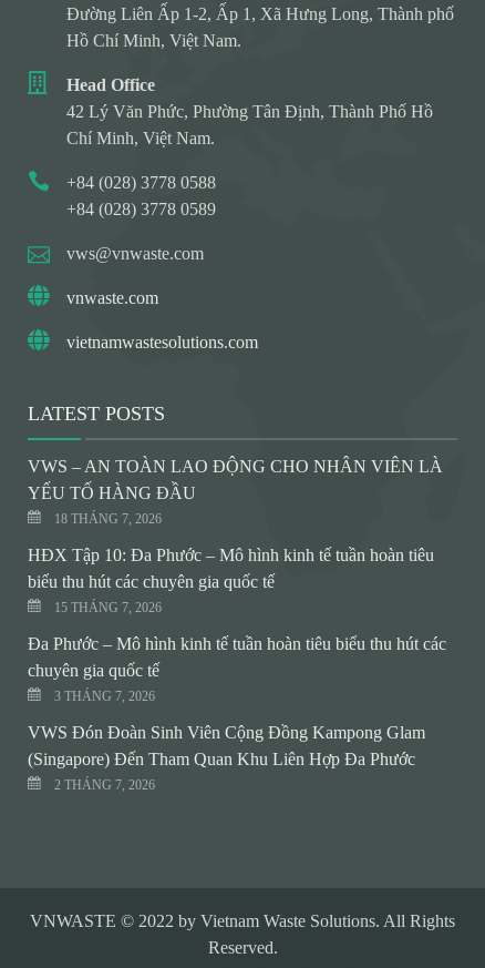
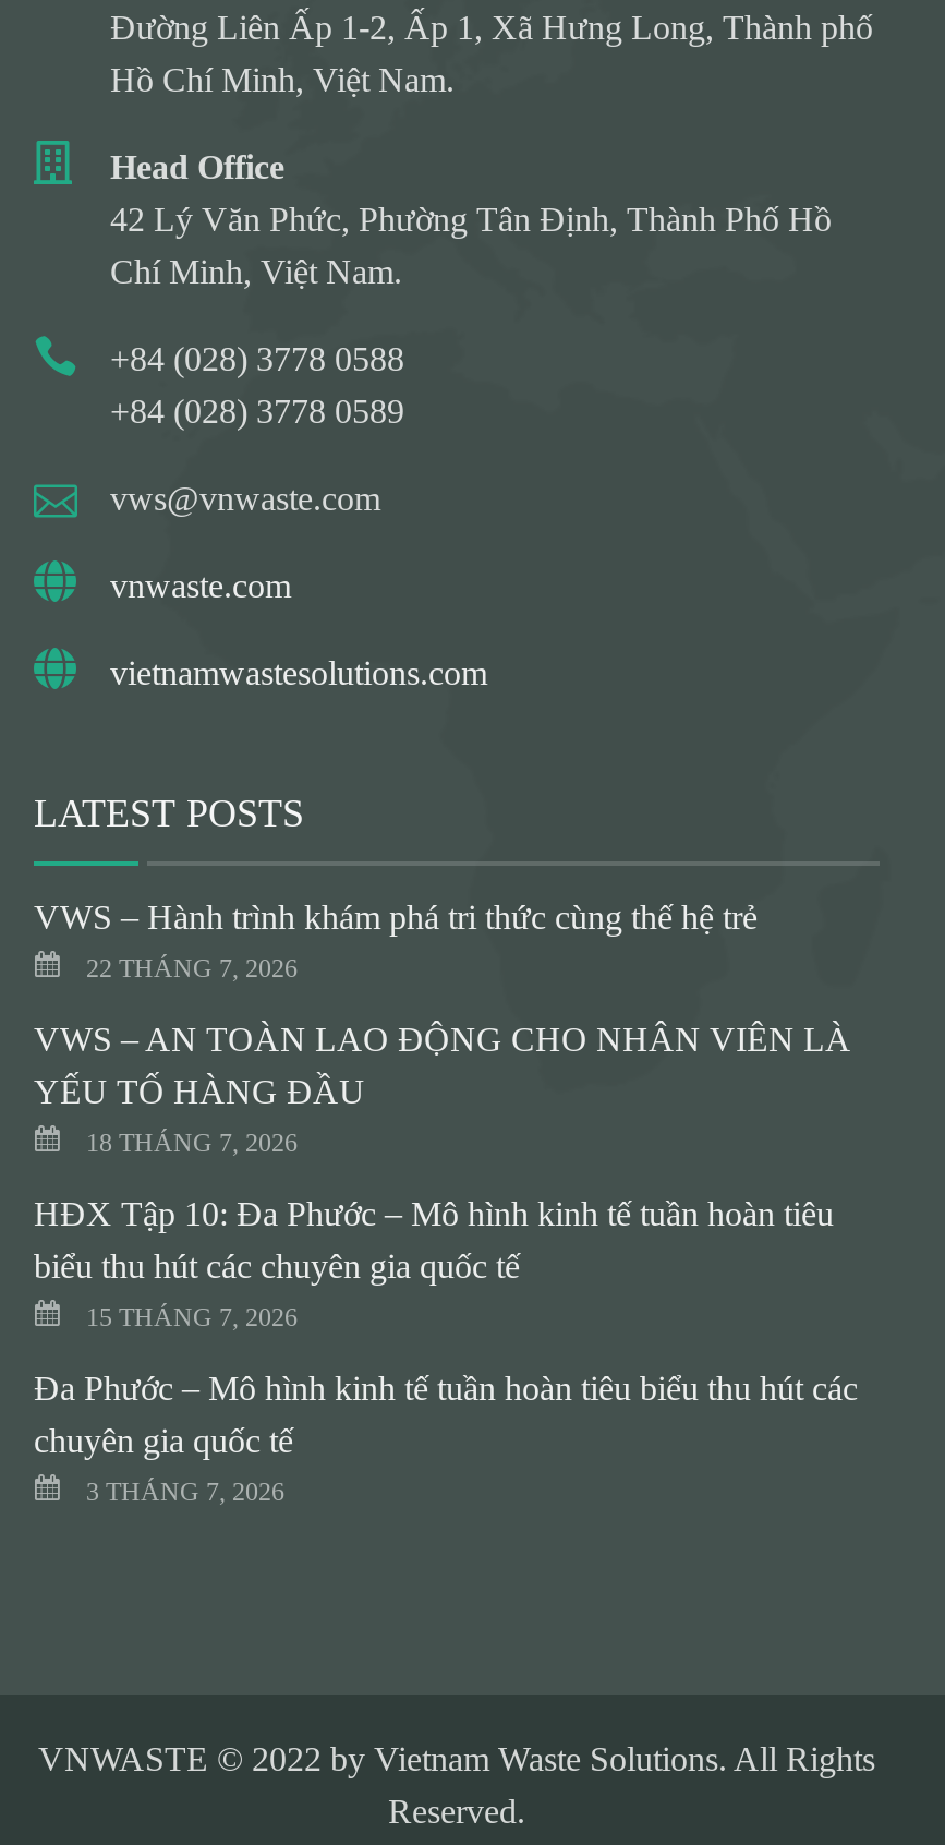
+ VWS – Hành trình khám phá tri thức cùng thế hệ trẻ
+ 22 THÁNG 7, 2026

moved down: VWS – AN TOÀN LAO ĐỘNG CHO NHÂN VIÊN LÀ | YẾU TỐ HÀNG ĐẦU | 18 THÁNG 7, 2026 | ... | chuyên gia quốc tế | 3 THÁNG 7, 2026

- VWS Đón Đoàn Sinh Viên Cộng Đồng Kampong Glam
- (Singapore) Đến Tham Quan Khu Liên Hợp Đa Phước
- 2 THÁNG 7, 2026
